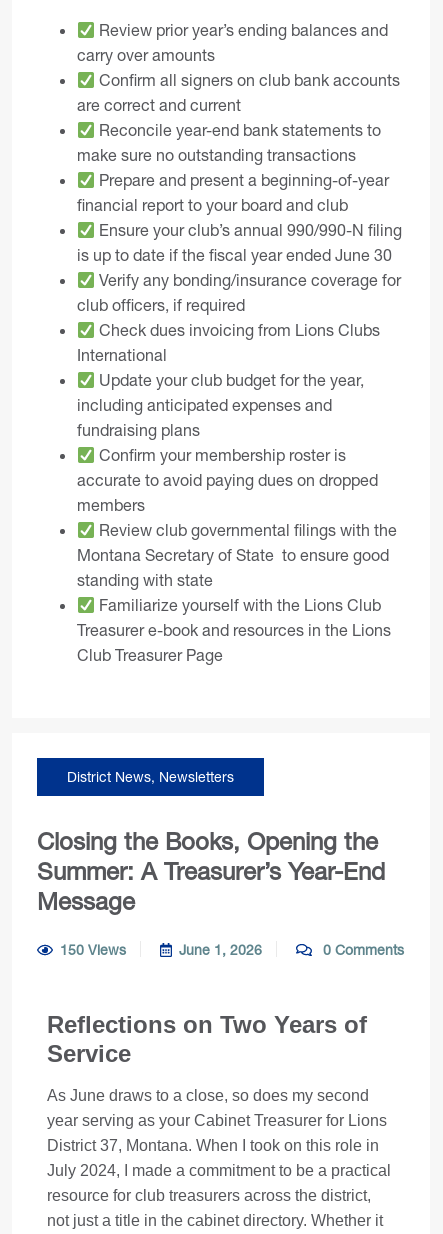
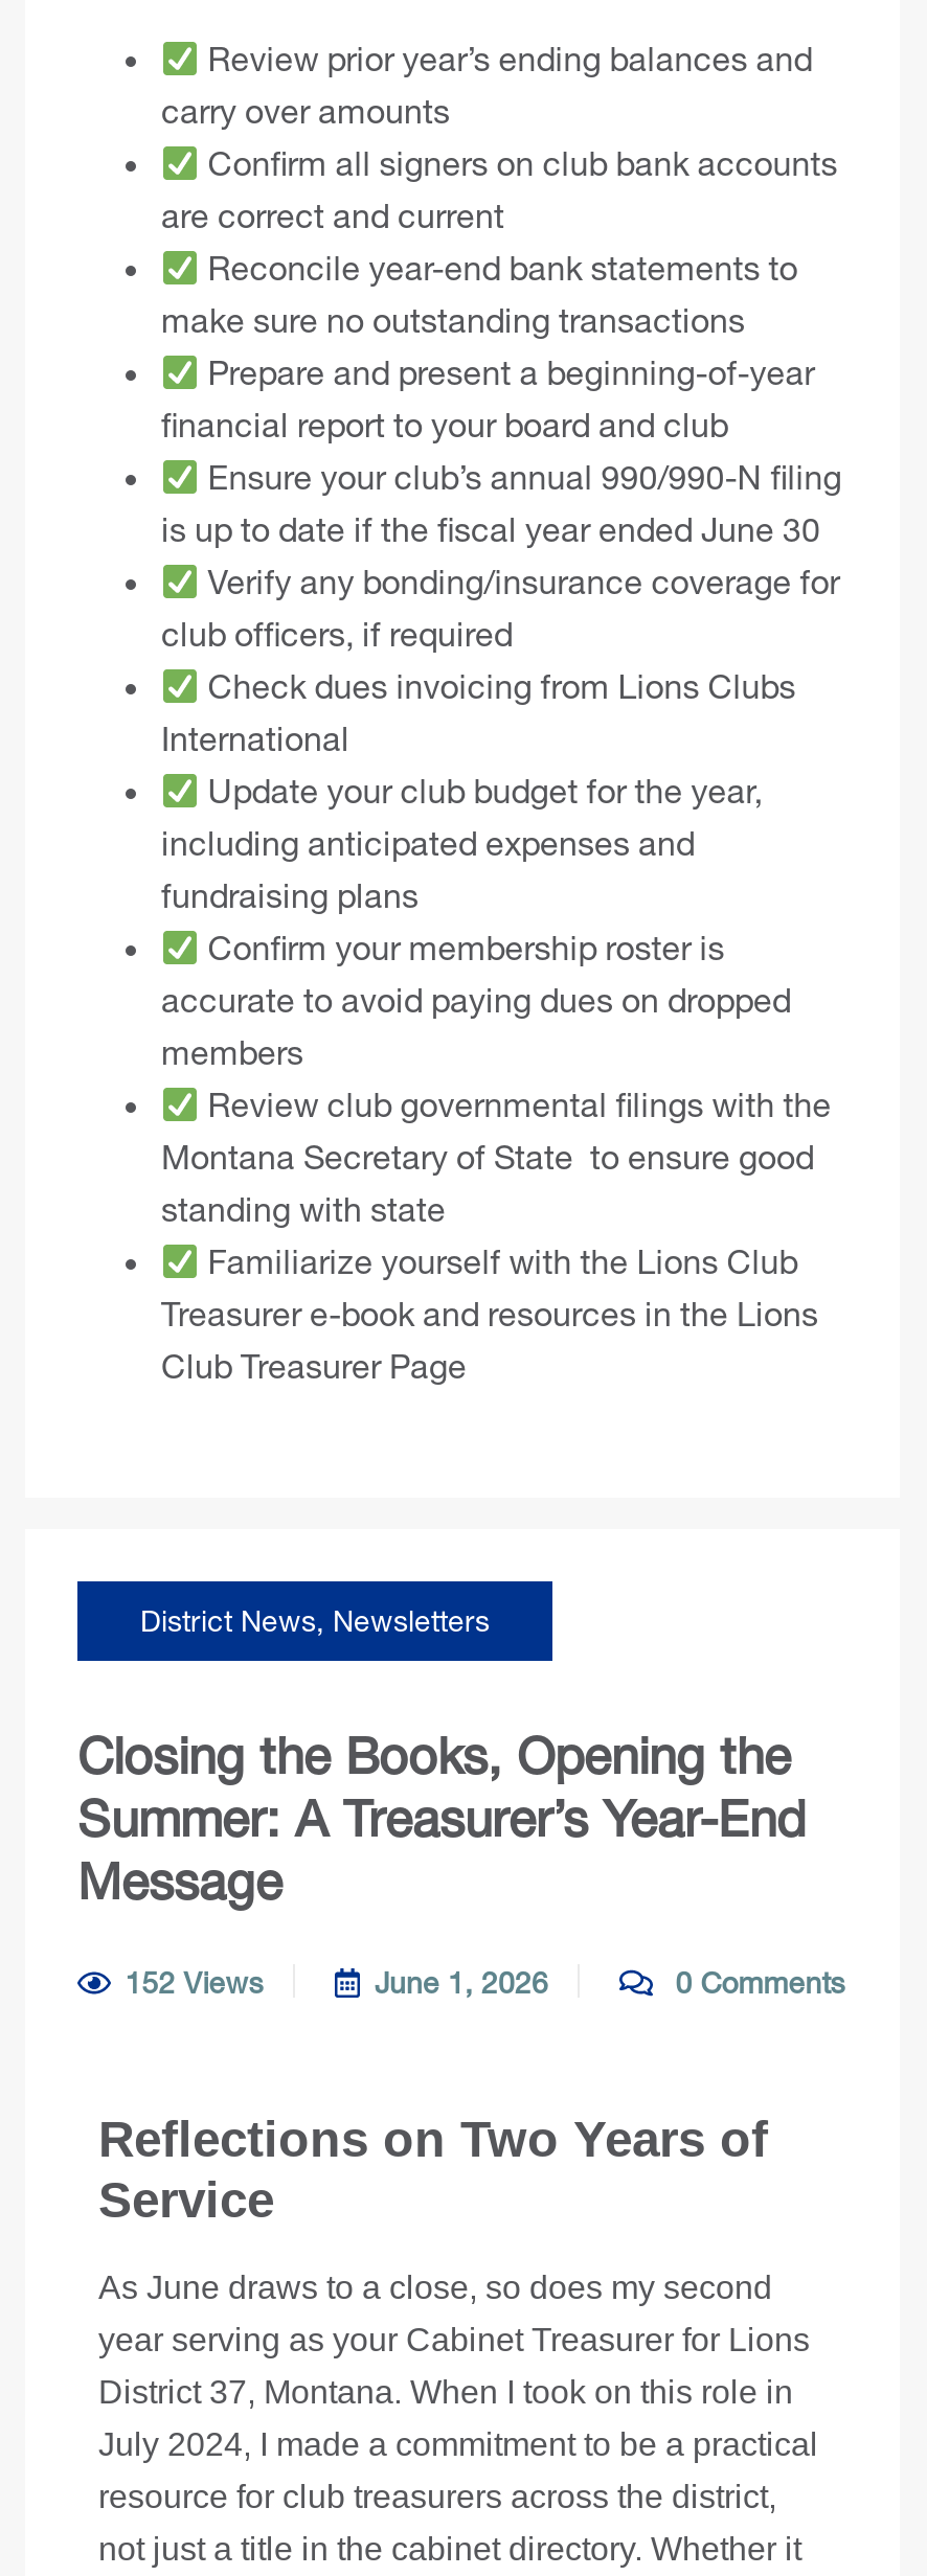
- 150 Views
+ 152 Views
